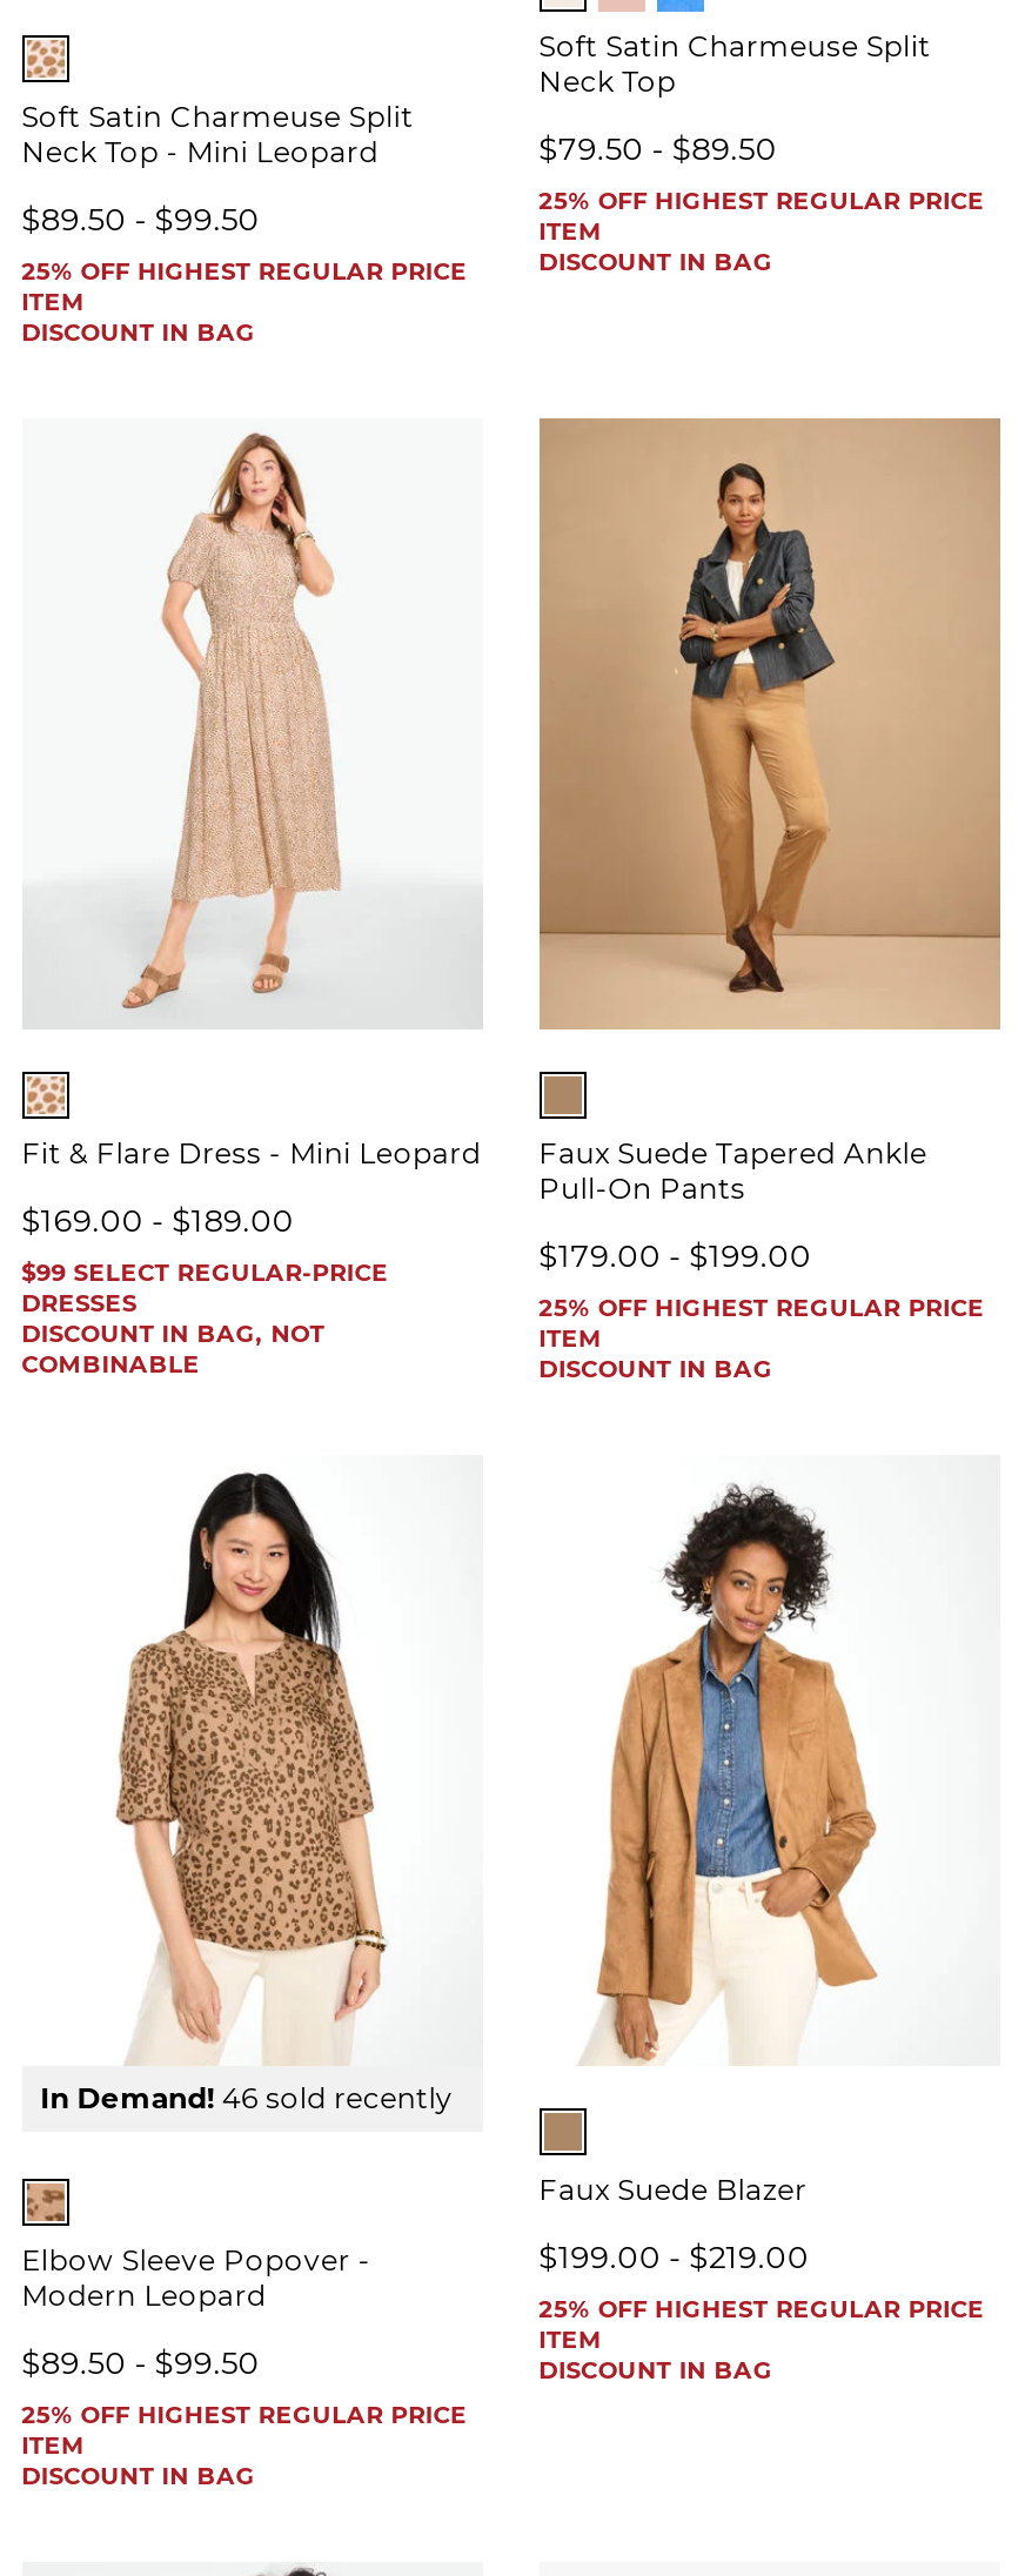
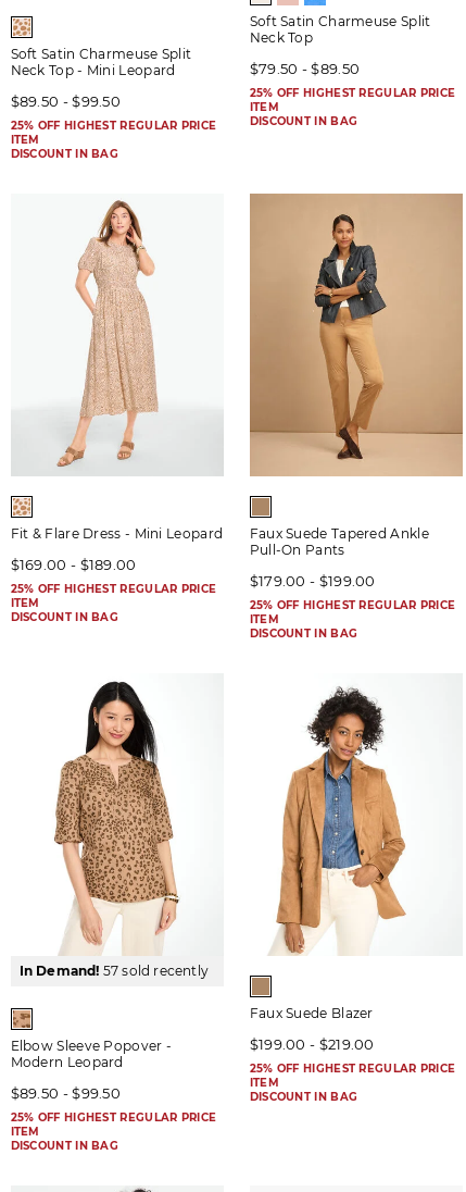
- $99 SELECT REGULAR-PRICE
- DRESSES
- DISCOUNT IN BAG, NOT
- COMBINABLE
+ 25% OFF HIGHEST REGULAR PRICE
+ ITEM
+ DISCOUNT IN BAG

- In Demand! 46 sold recently
+ In Demand! 57 sold recently
